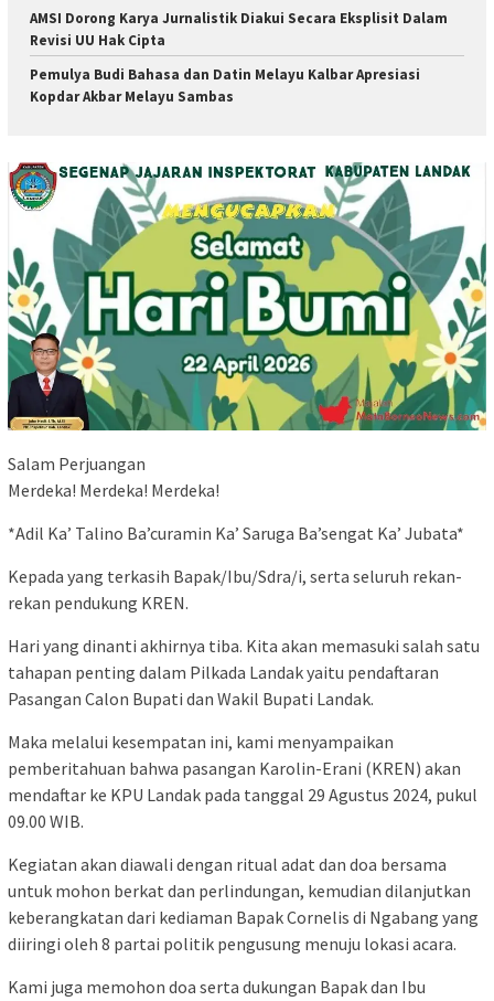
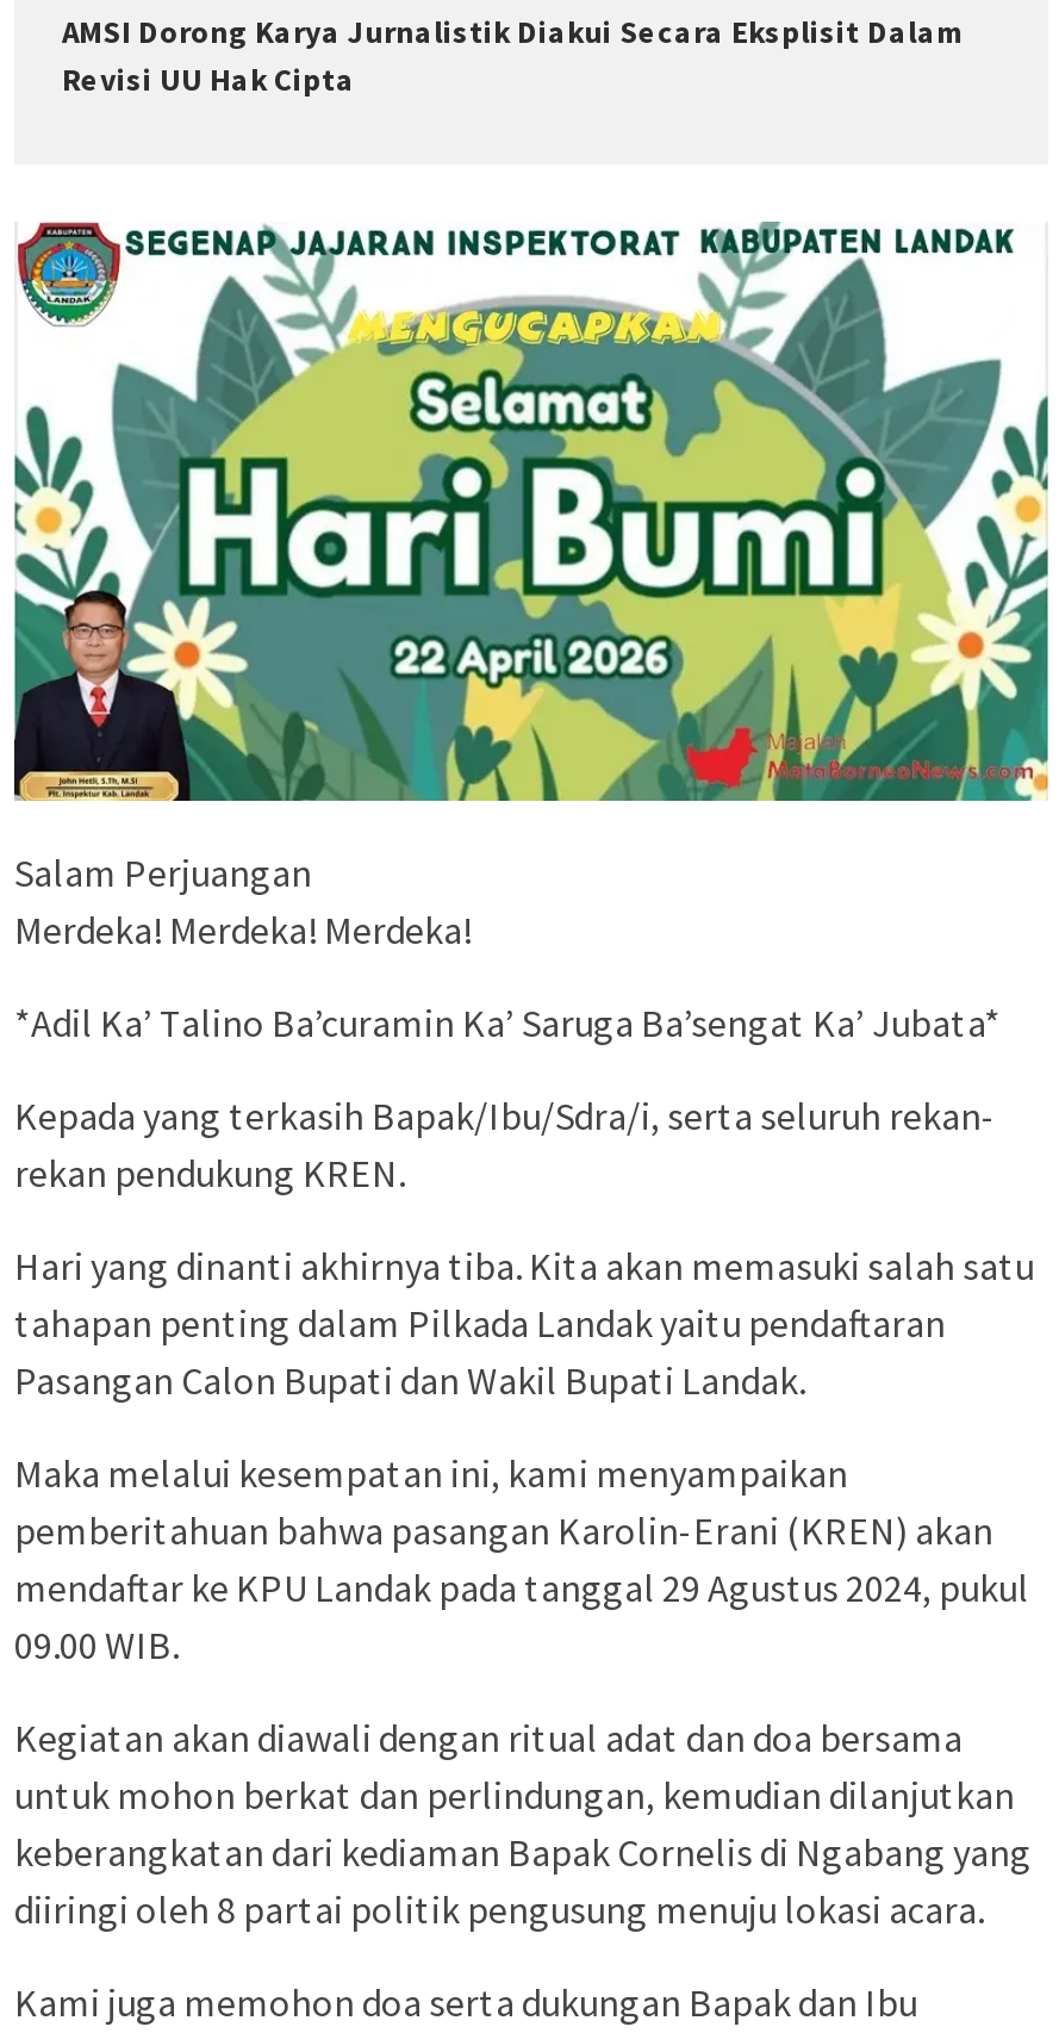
- Pemulya Budi Bahasa dan Datin Melayu Kalbar Apresiasi
- Kopdar Akbar Melayu Sambas
